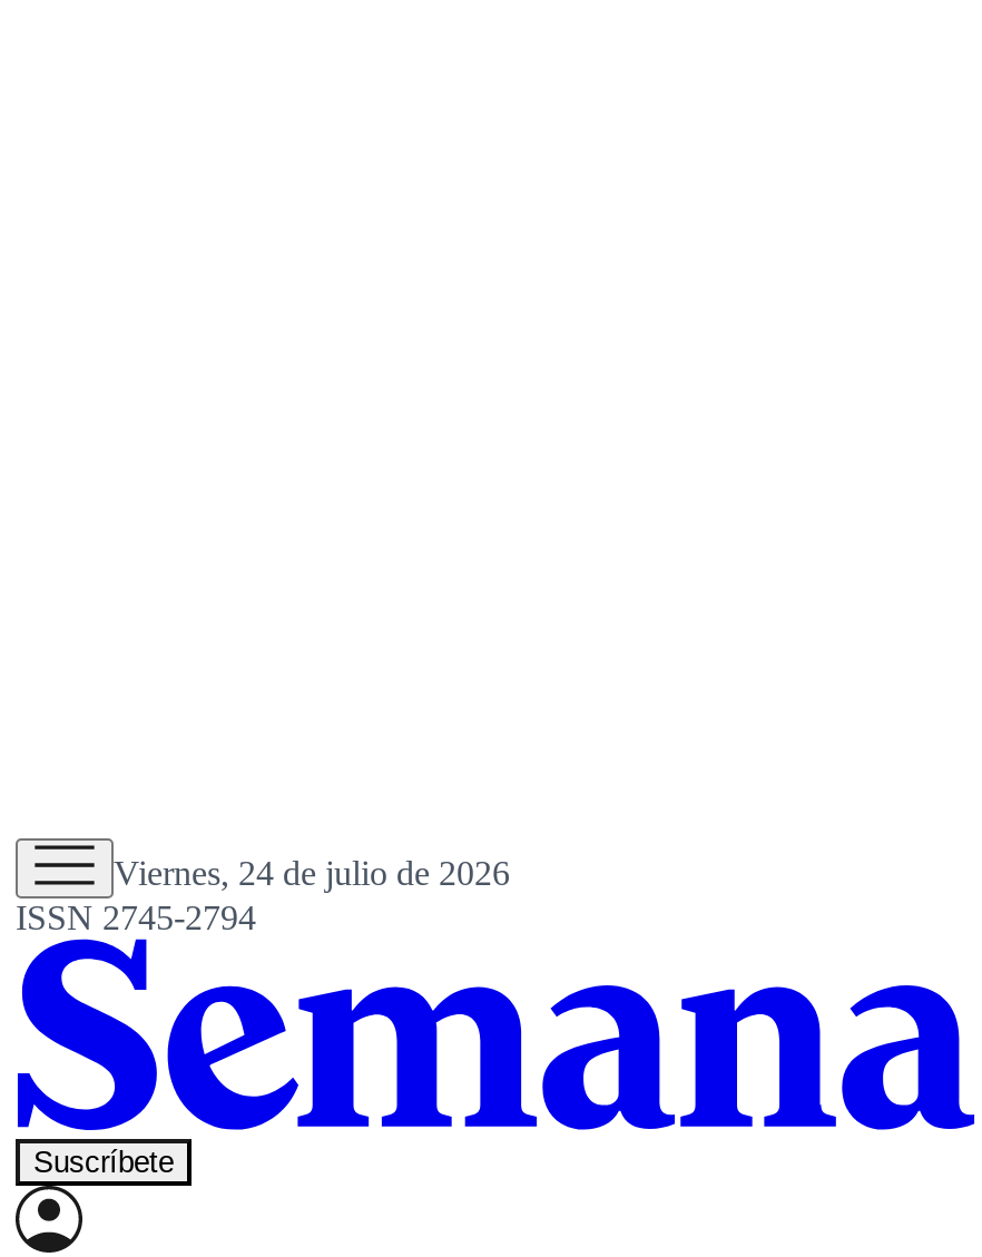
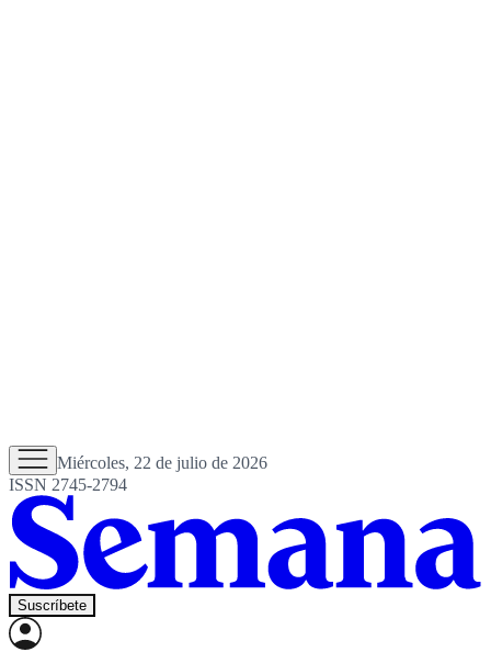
- Viernes, 24 de julio de 2026
+ Miércoles, 22 de julio de 2026
